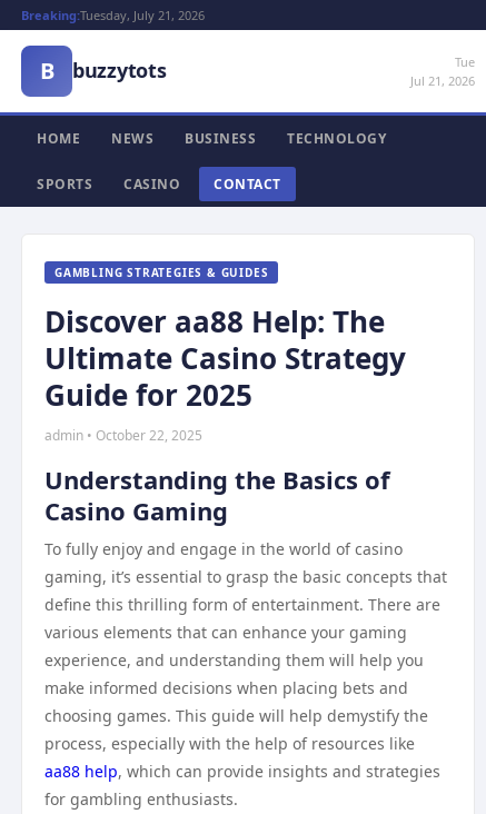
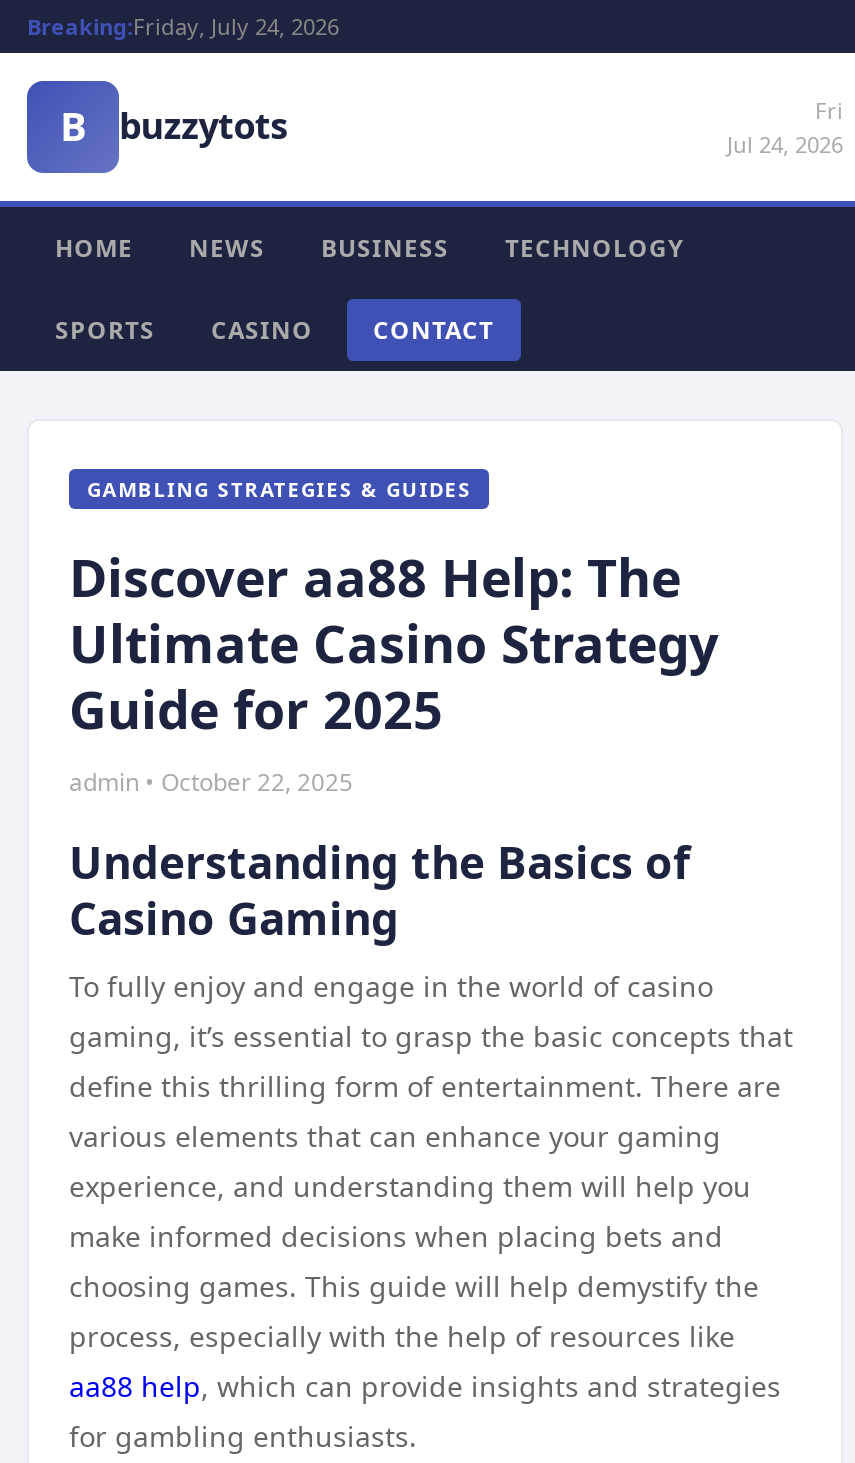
- Breaking:Tuesday, July 21, 2026
+ Breaking:Friday, July 24, 2026

- Tue
- Jul 21, 2026
+ Fri
+ Jul 24, 2026
